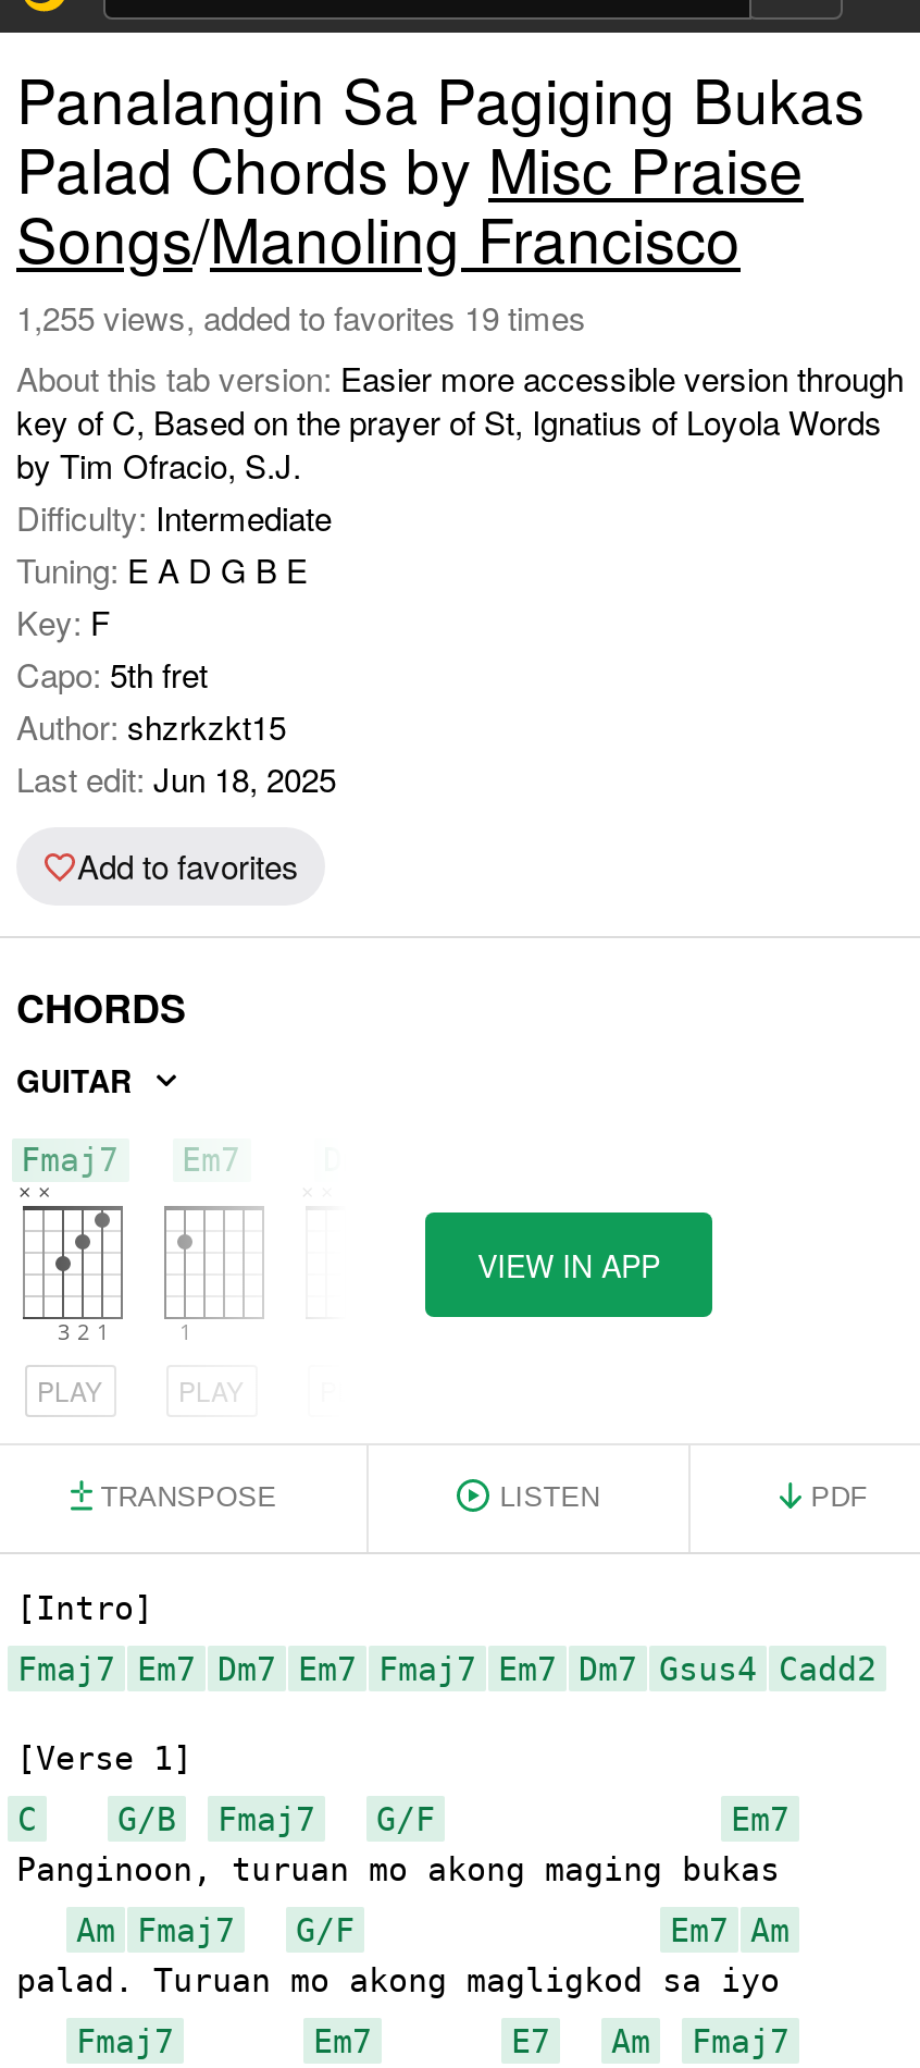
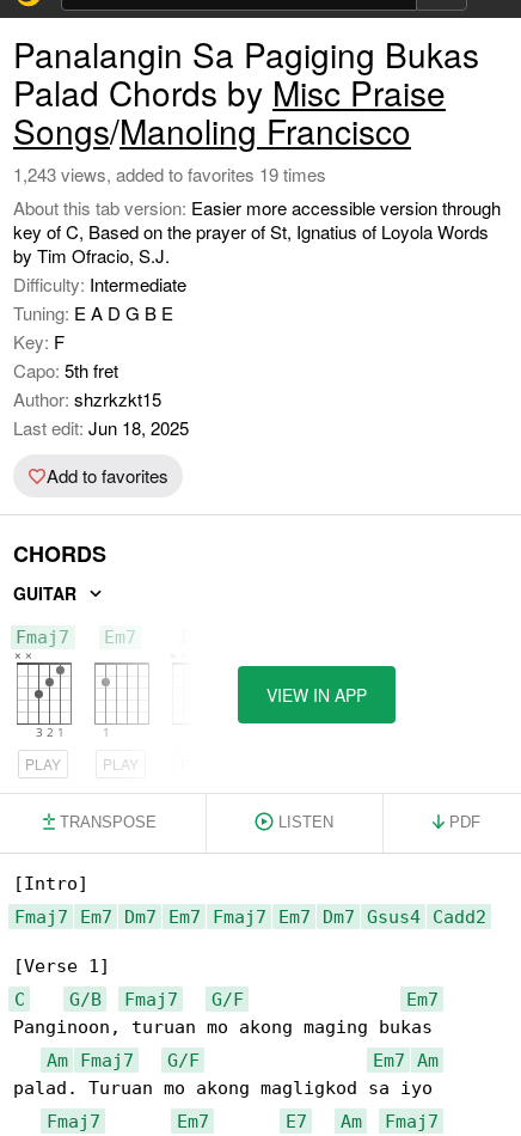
- 1,255 views, added to favorites 19 times
+ 1,243 views, added to favorites 19 times
